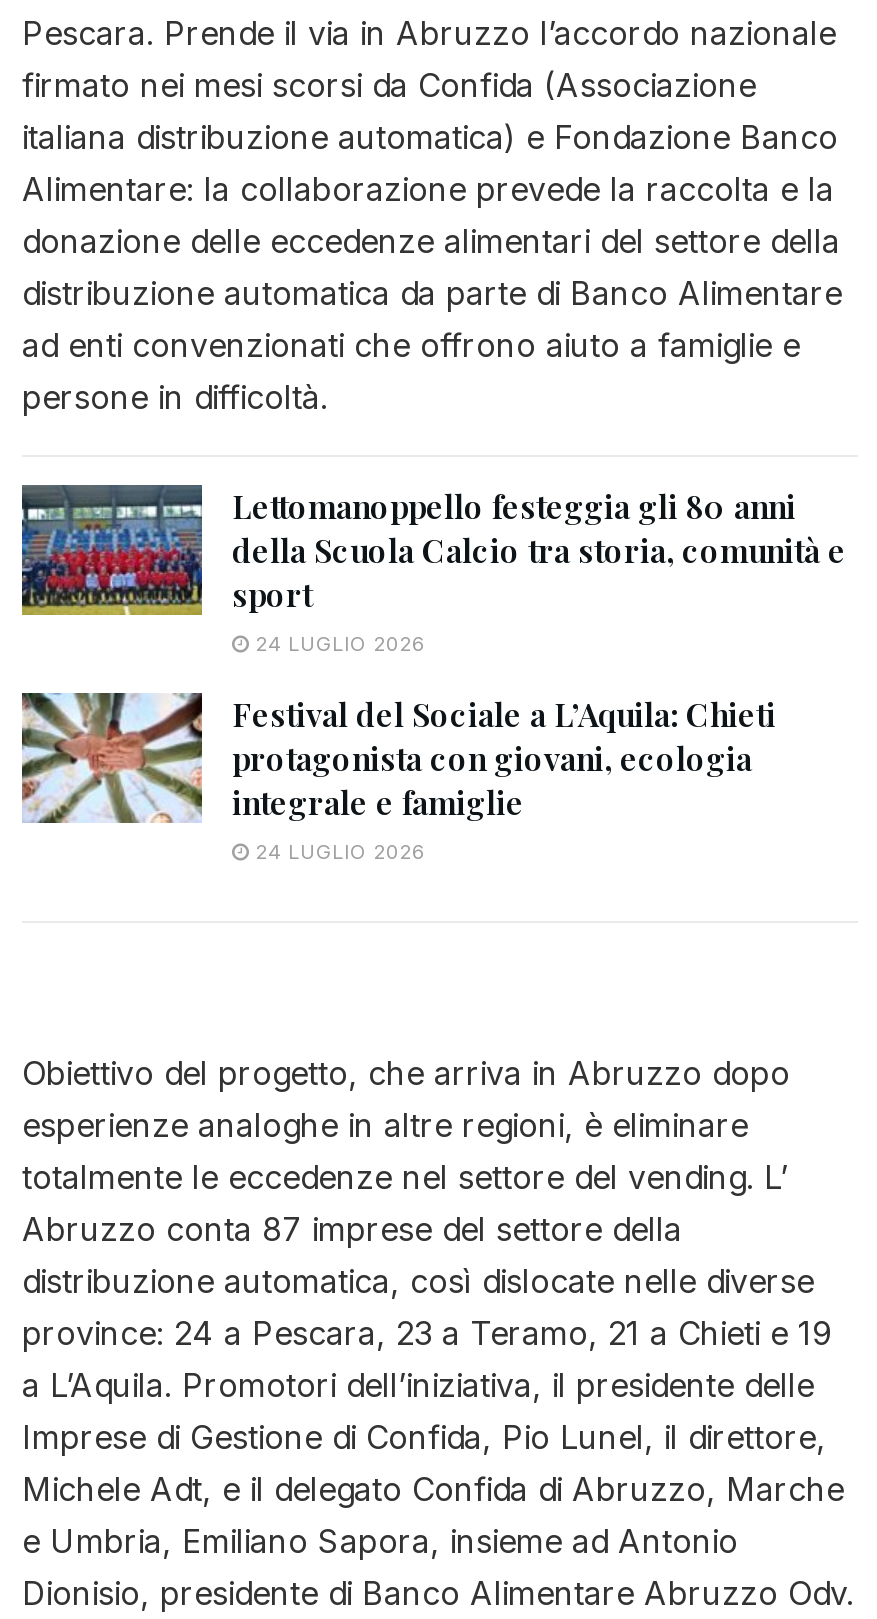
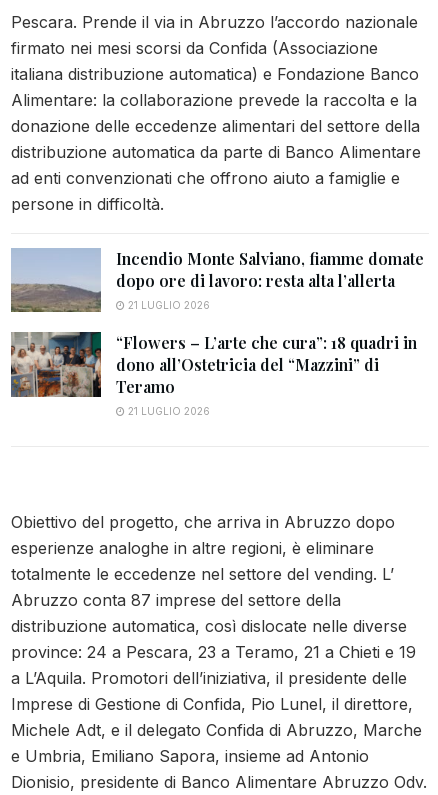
- [image]
- Lettomanoppello festeggia gli 80 anni
- della Scuola Calcio tra storia, comunità e
- sport
- 24 LUGLIO 2026
+ [image]
+ Incendio Monte Salviano, fiamme domate
+ dopo ore di lavoro: resta alta l’allerta
+ 21 LUGLIO 2026

- [image]
- Festival del Sociale a L’Aquila: Chieti
- protagonista con giovani, ecologia
- integrale e famiglie
- 24 LUGLIO 2026
+ [image]
+ “Flowers – L’arte che cura”: 18 quadri in
+ dono all’Ostetricia del “Mazzini” di
+ Teramo
+ 21 LUGLIO 2026
